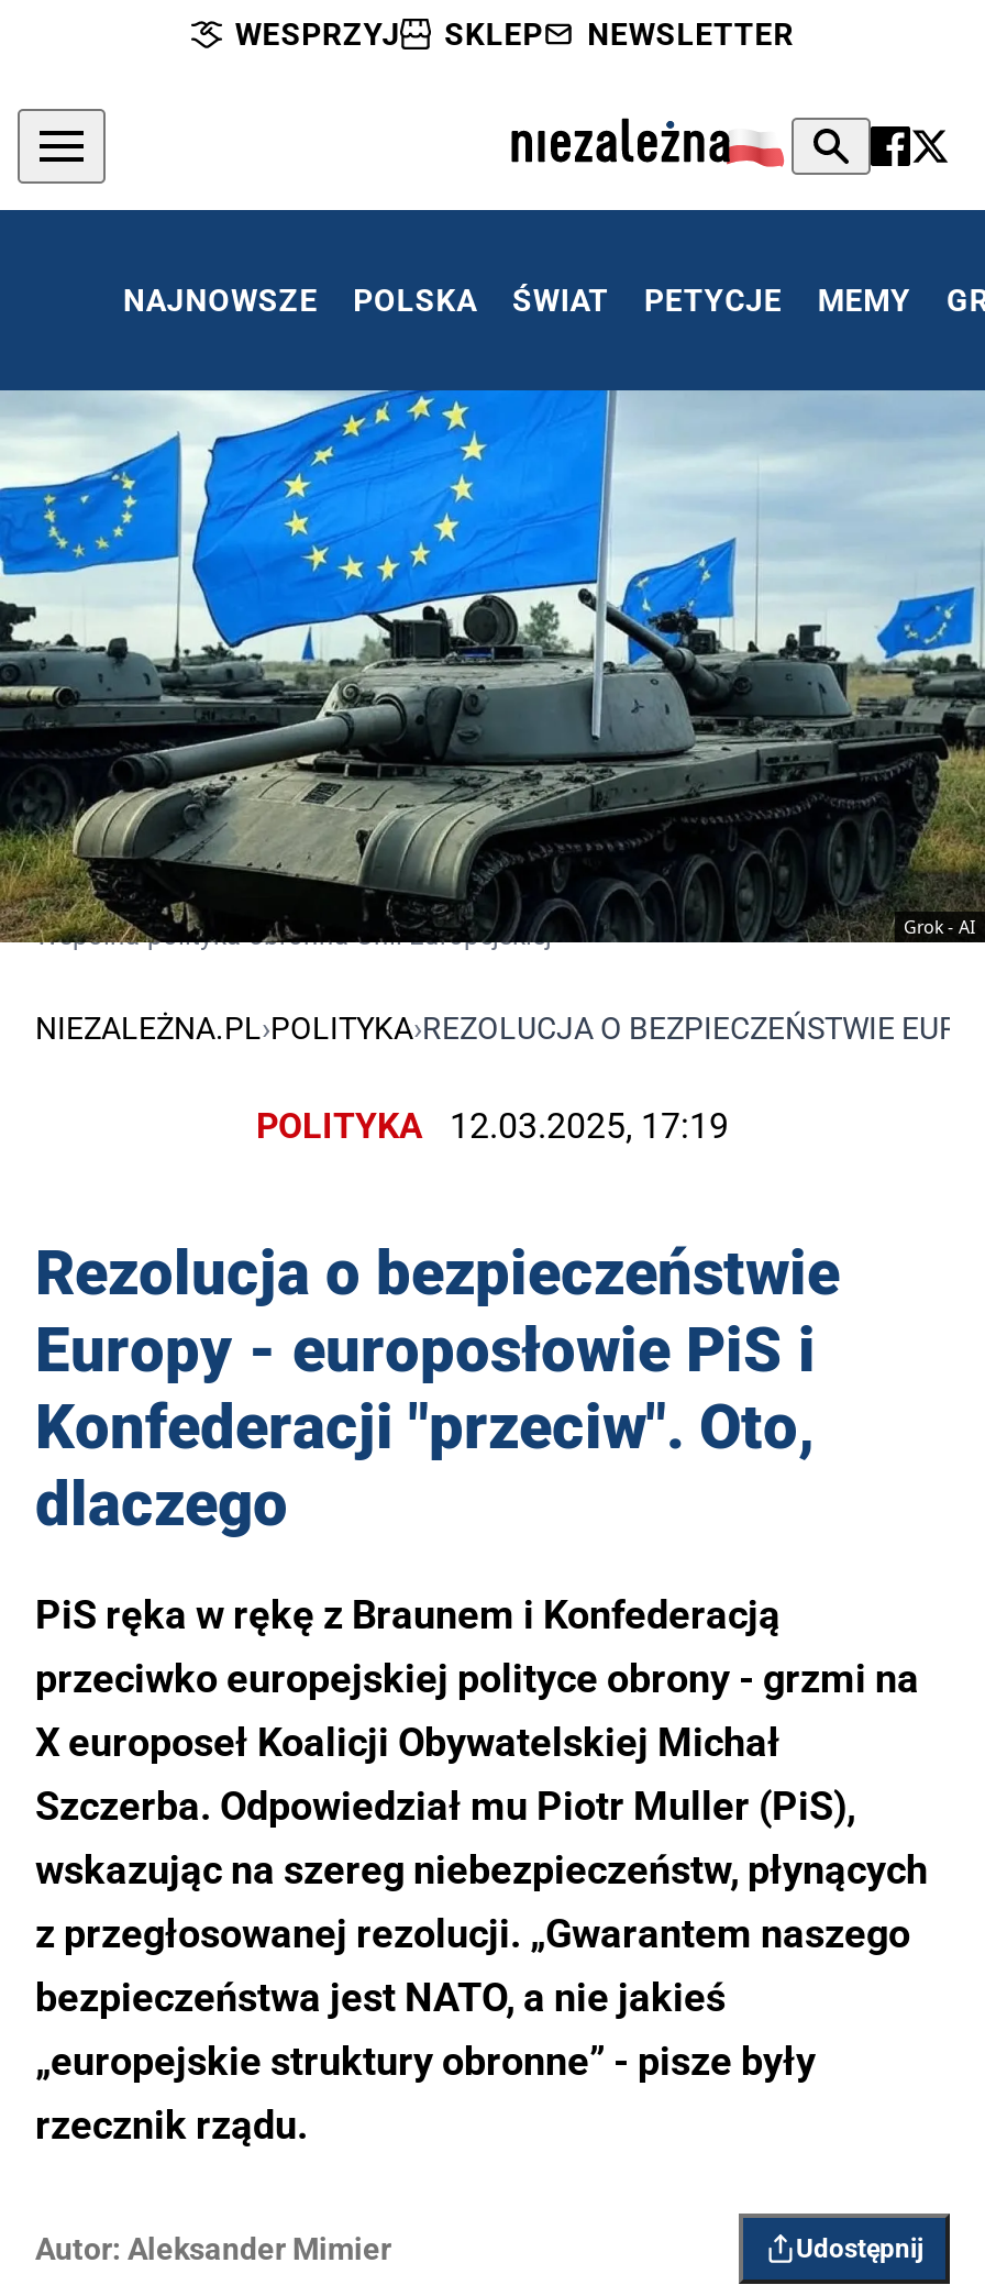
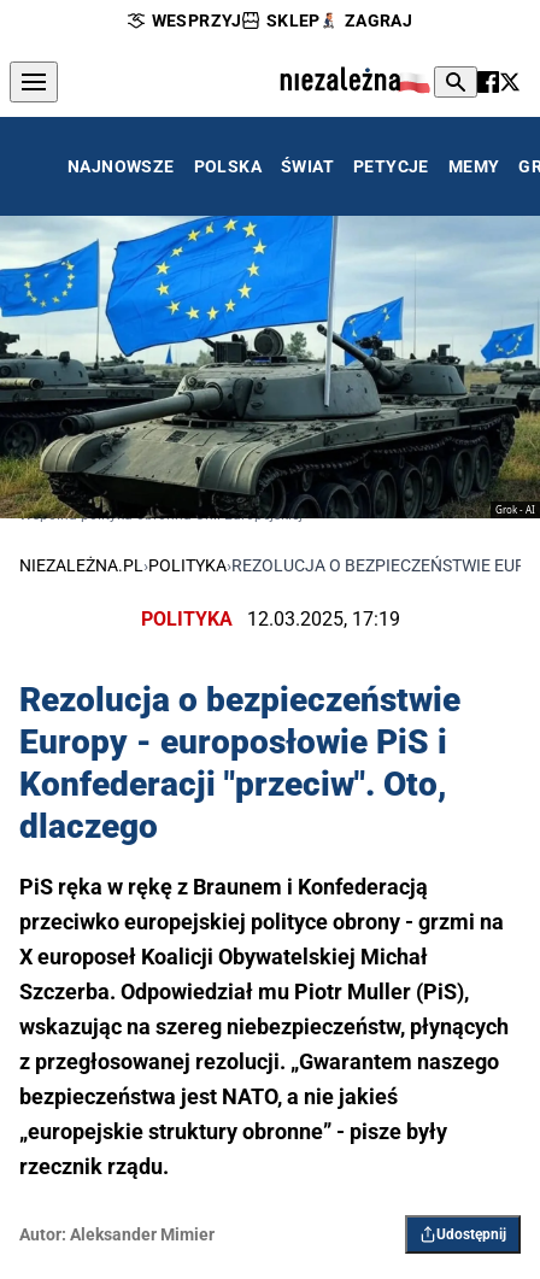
- NEWSLETTER
+ ZAGRAJ
